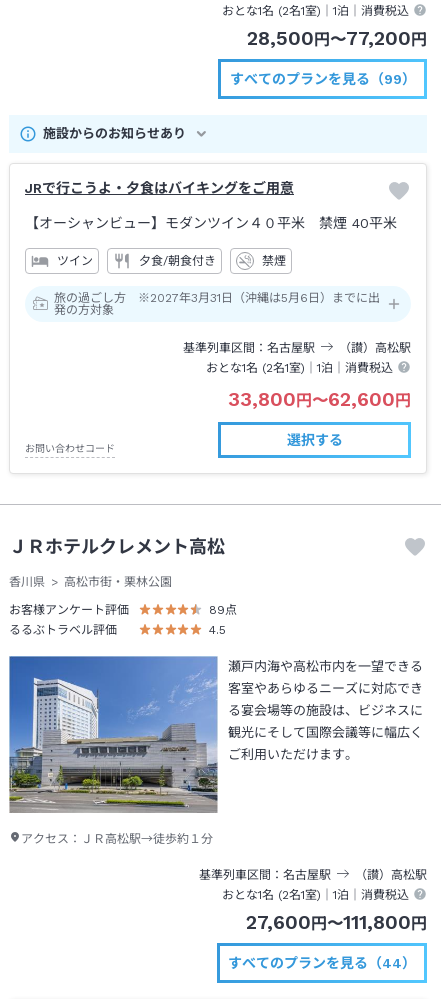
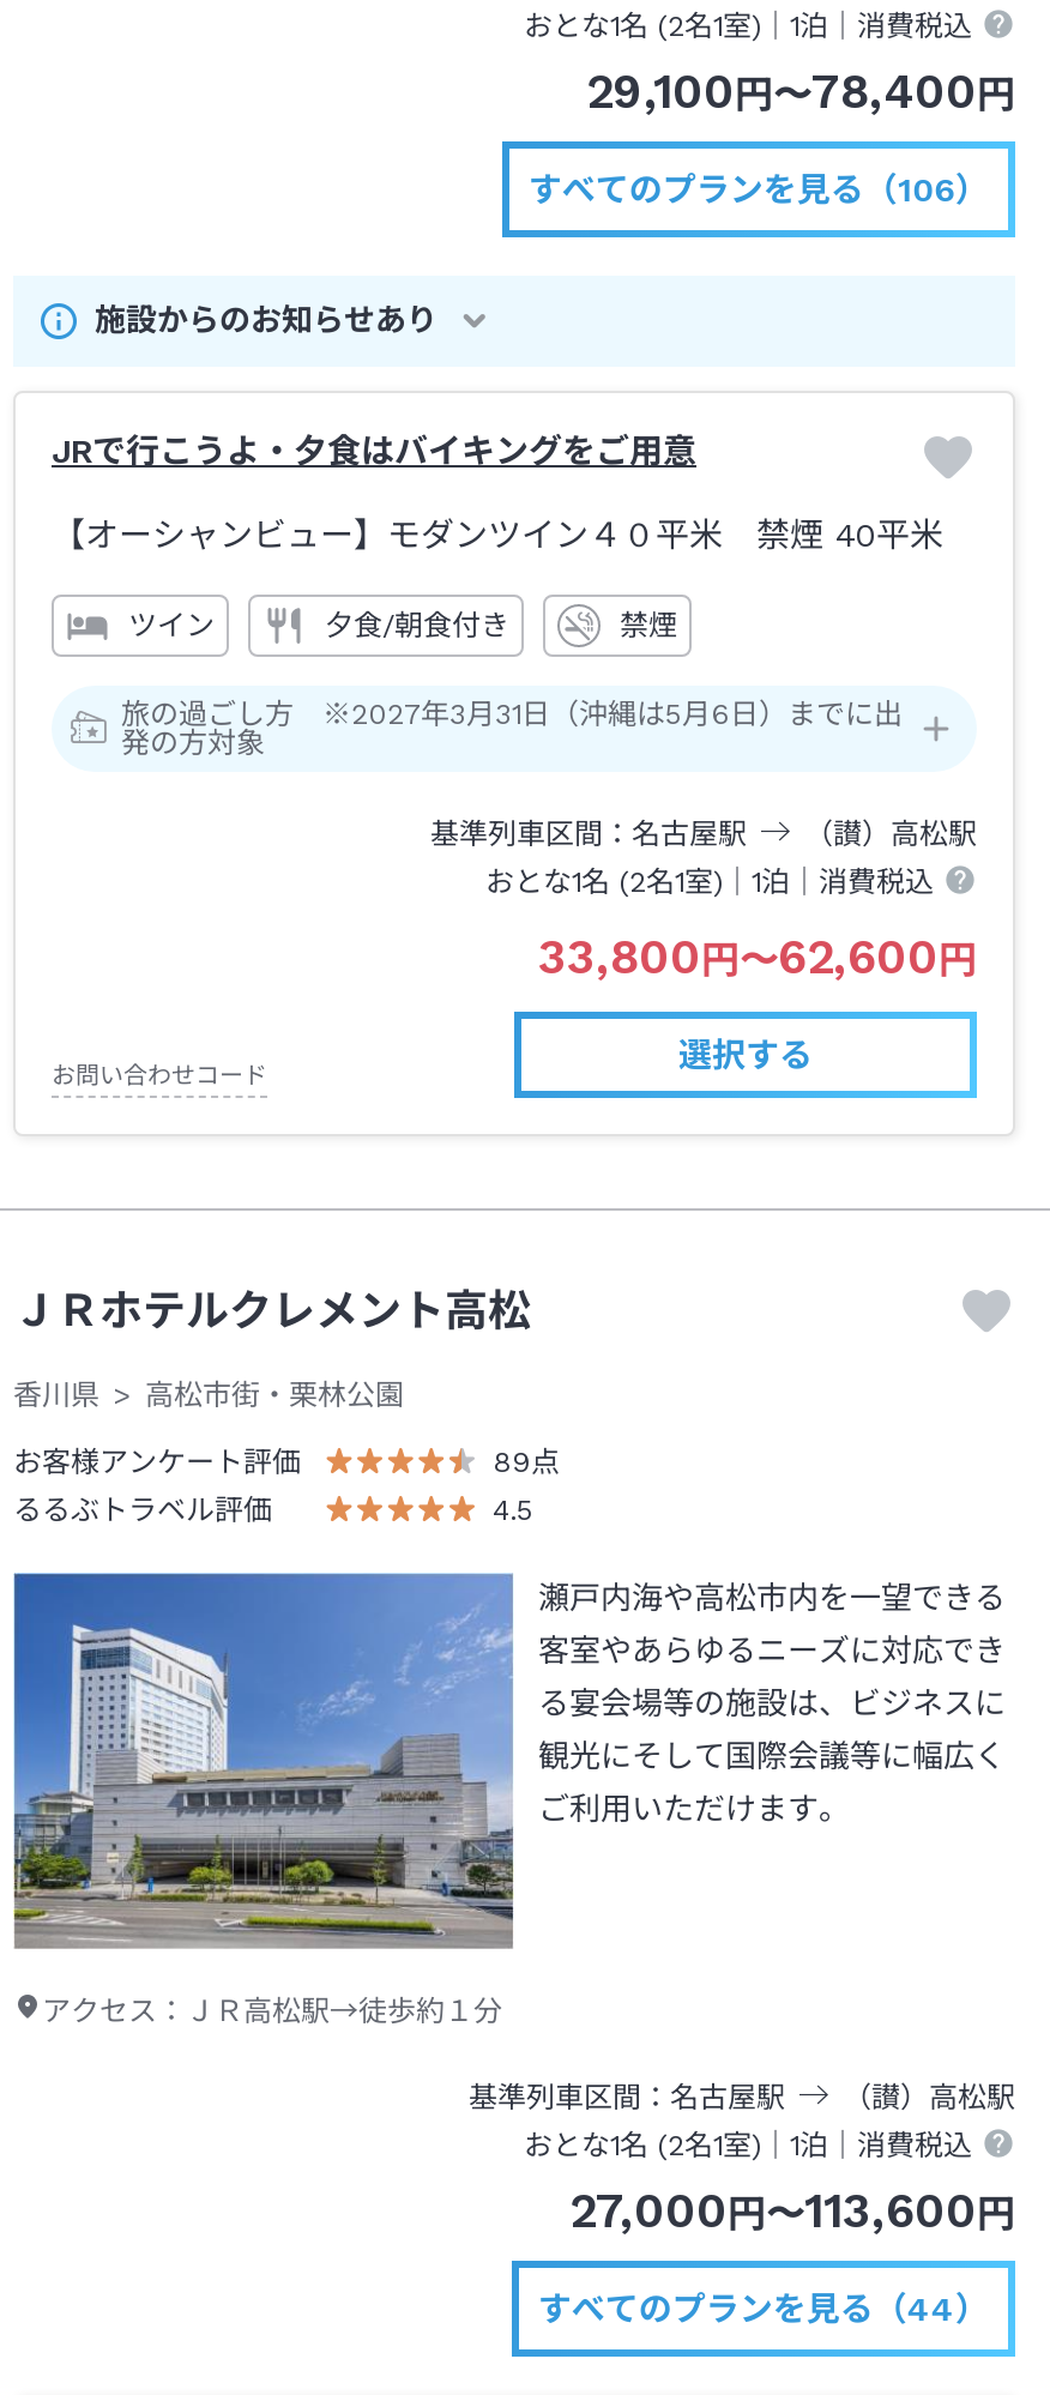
- 28,500円〜77,200円
+ 29,100円〜78,400円

- すべてのプランを見る（99）
+ すべてのプランを見る（106）

- 27,600円〜111,800円
+ 27,000円〜113,600円
